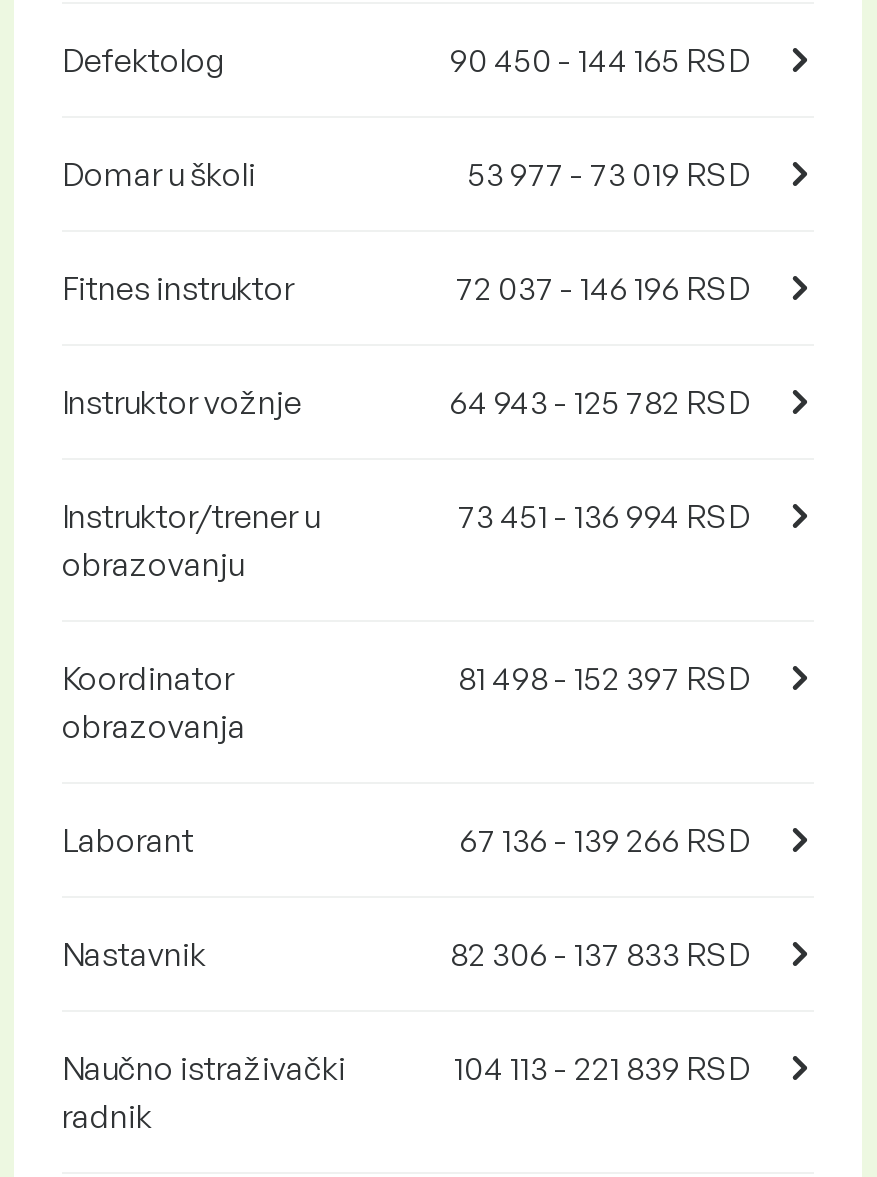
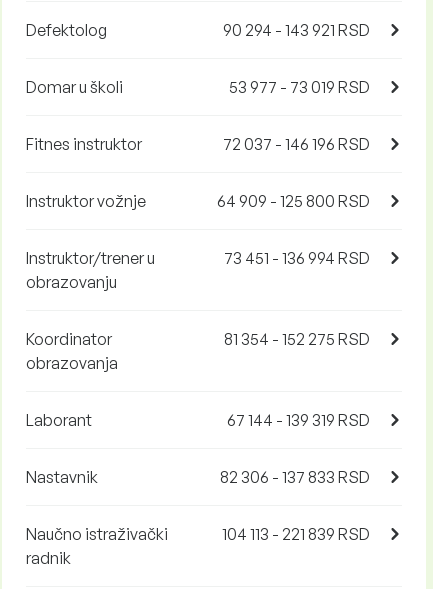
- 90 450 - 144 165 RSD
+ 90 294 - 143 921 RSD

- 64 943 - 125 782 RSD
+ 64 909 - 125 800 RSD

- 81 498 - 152 397 RSD
+ 81 354 - 152 275 RSD

- 67 136 - 139 266 RSD
+ 67 144 - 139 319 RSD
